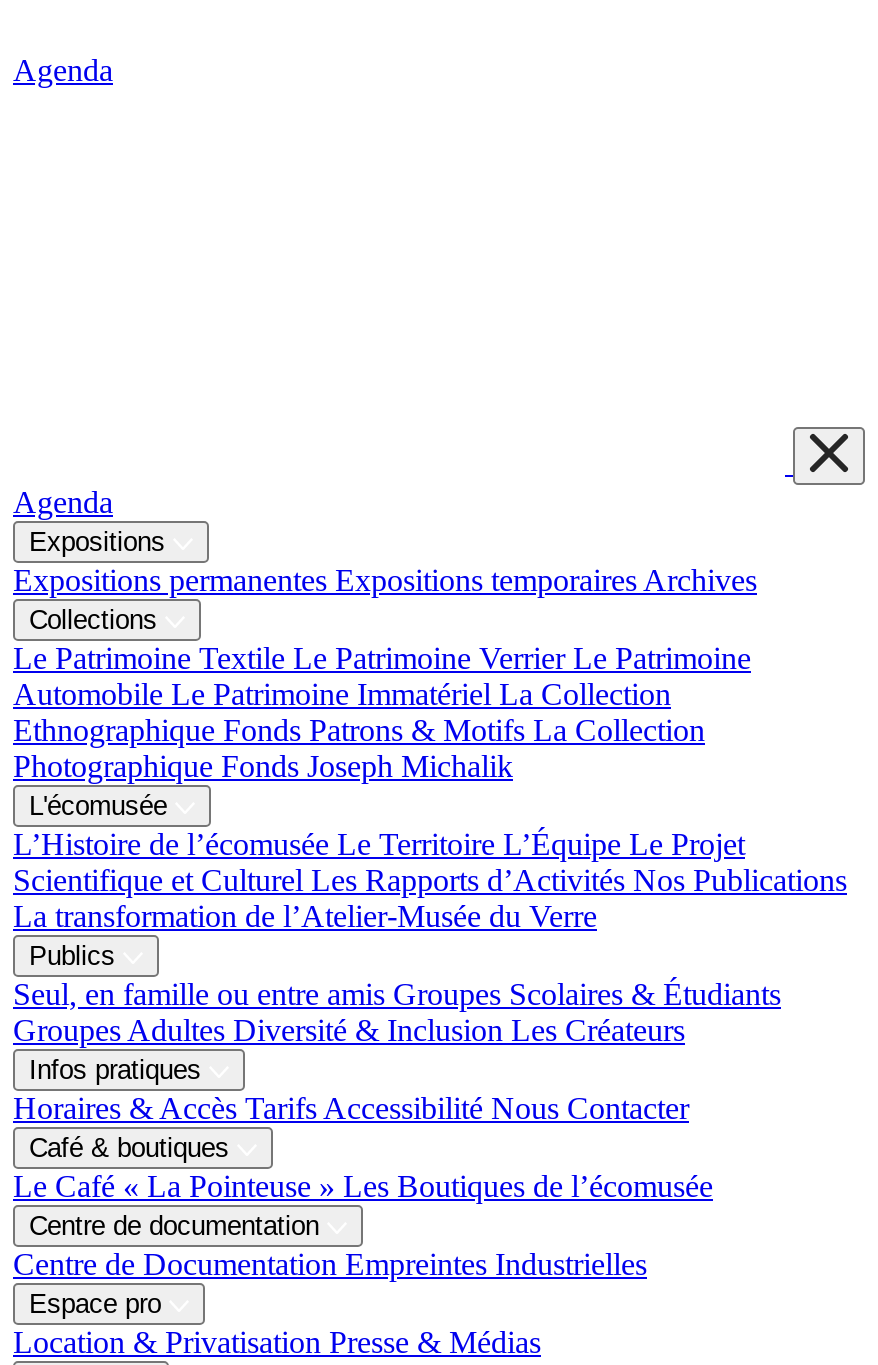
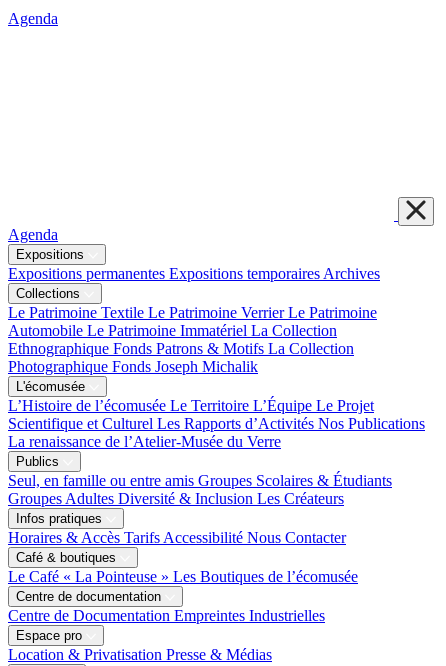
- La transformation de l’Atelier-Musée du Verre
+ La renaissance de l’Atelier-Musée du Verre
